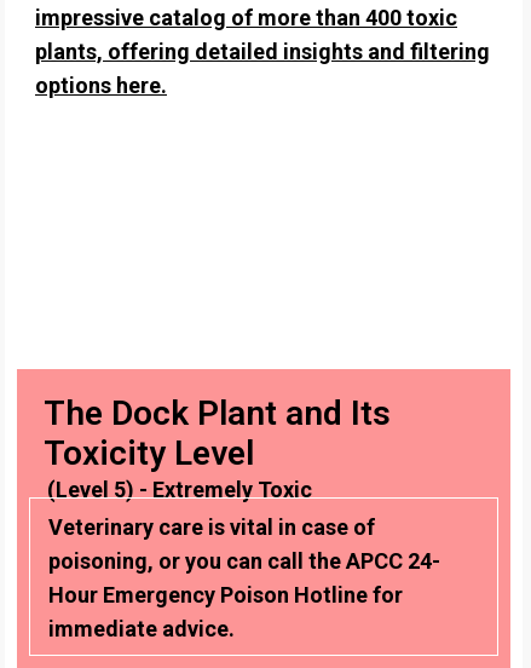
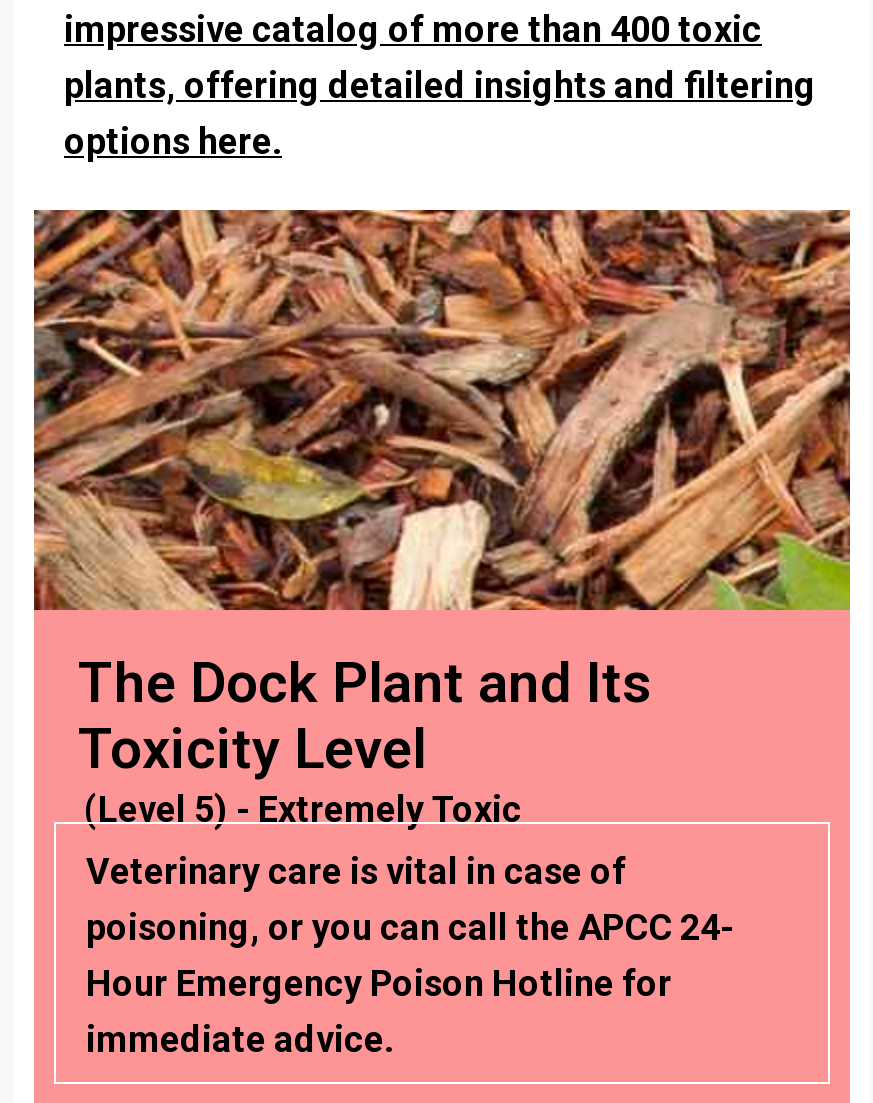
+ [image]
